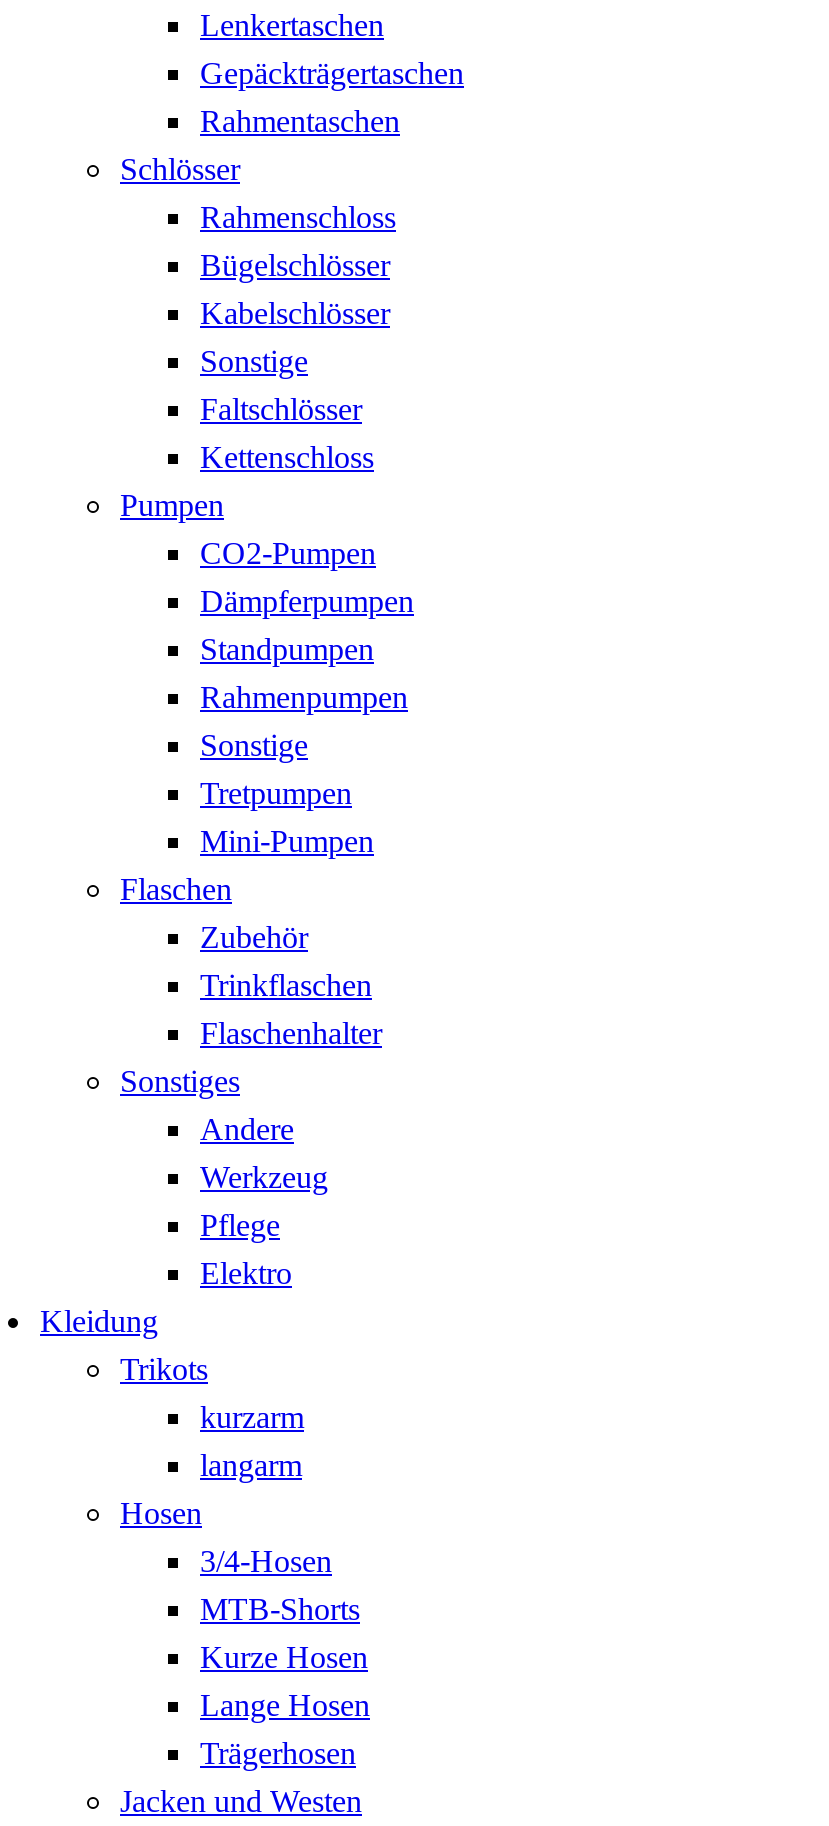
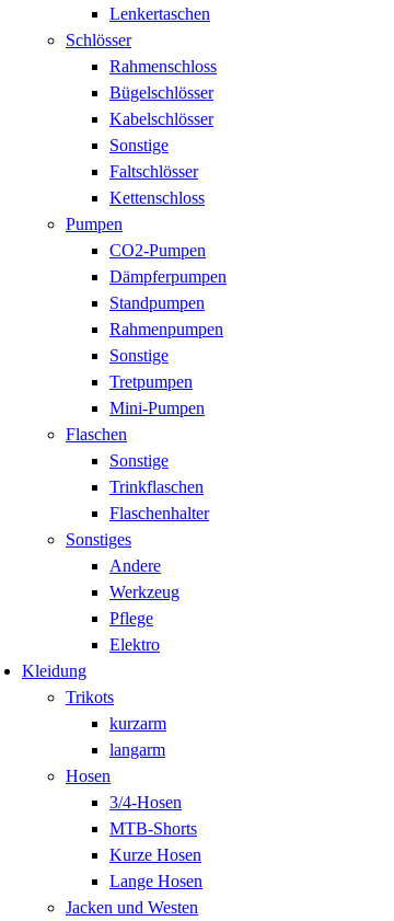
- Gepäckträgertaschen
- Rahmentaschen

- Zubehör
+ Sonstige

- Trägerhosen
